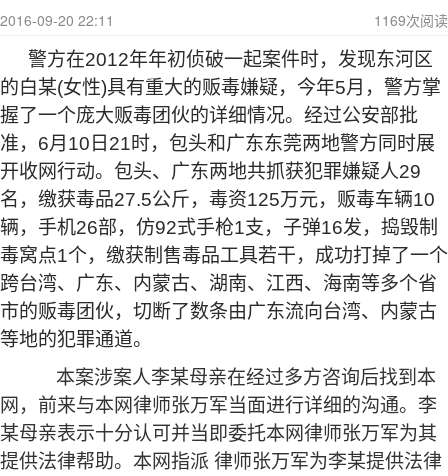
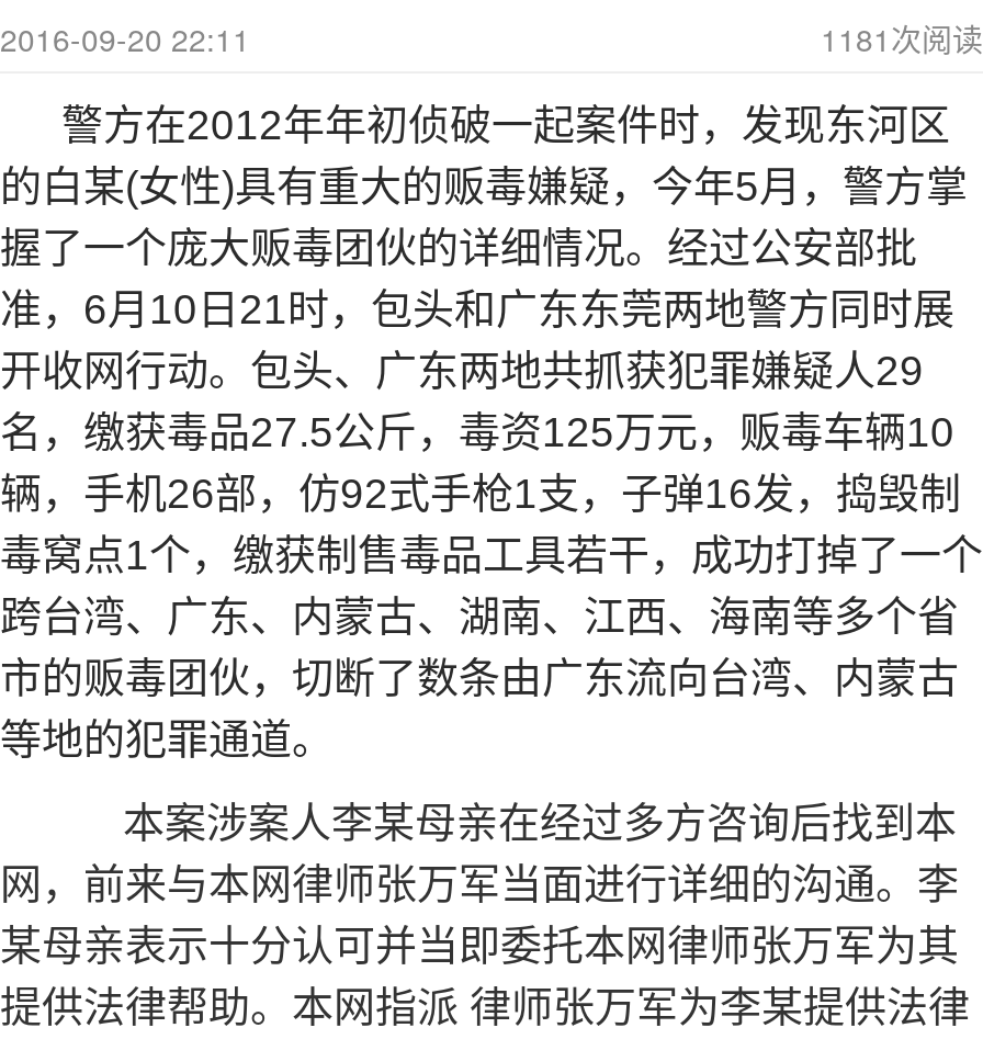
- 1169次阅读
+ 1181次阅读
